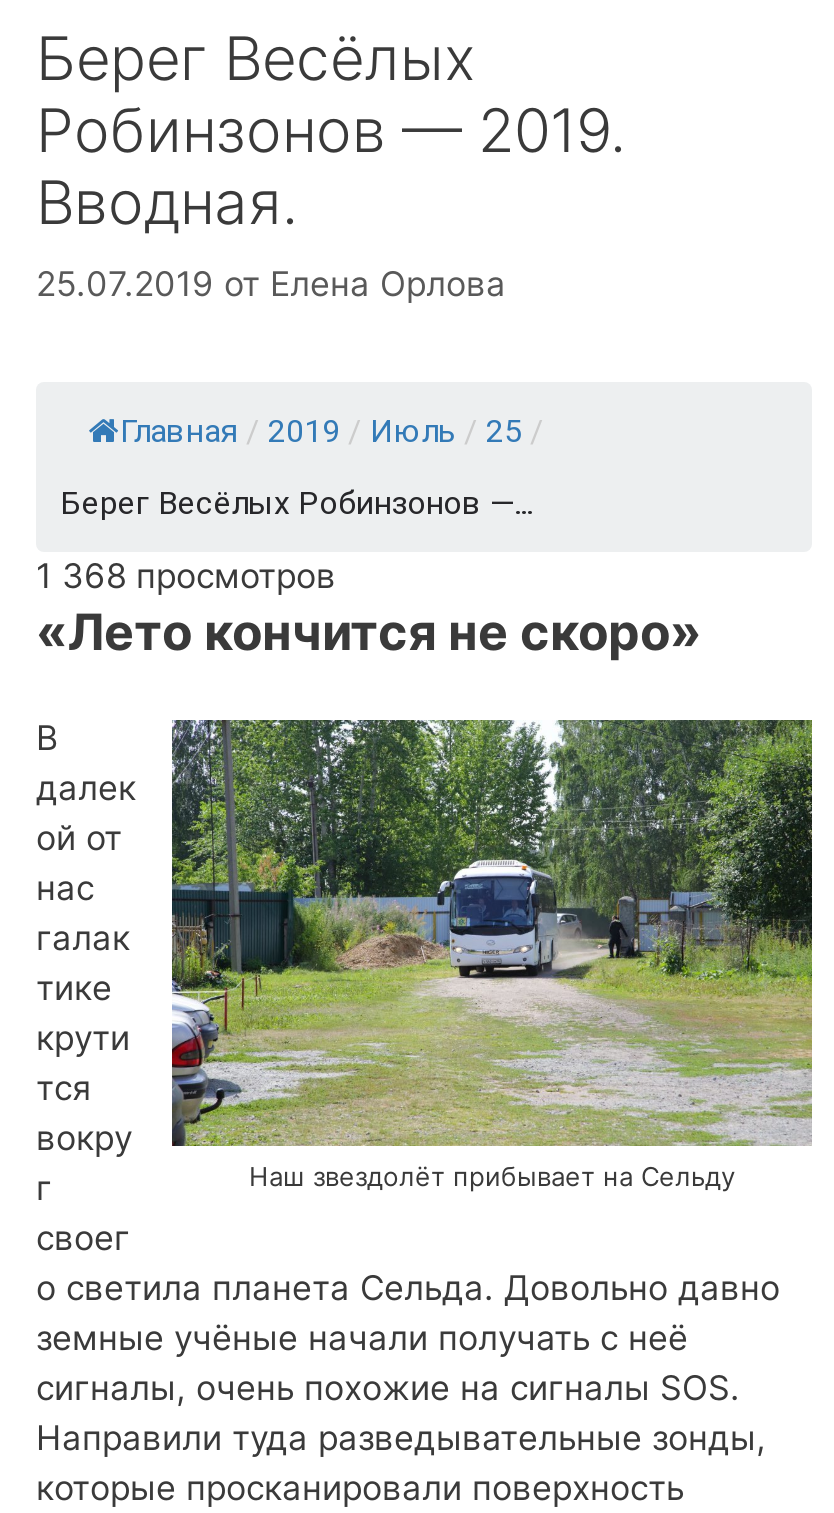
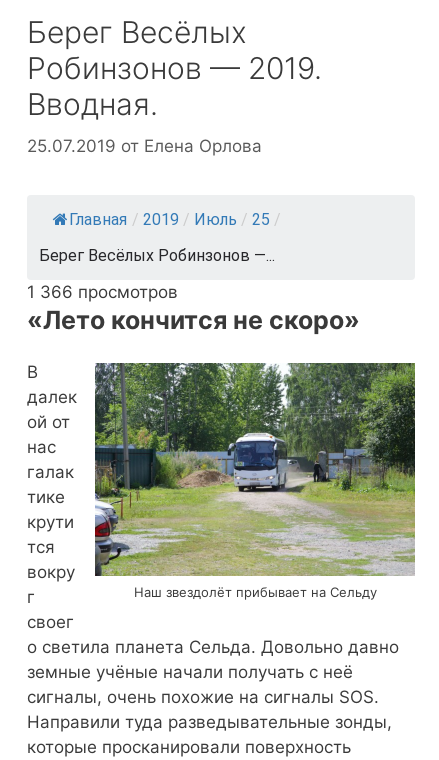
- 1 368 просмотров
+ 1 366 просмотров
